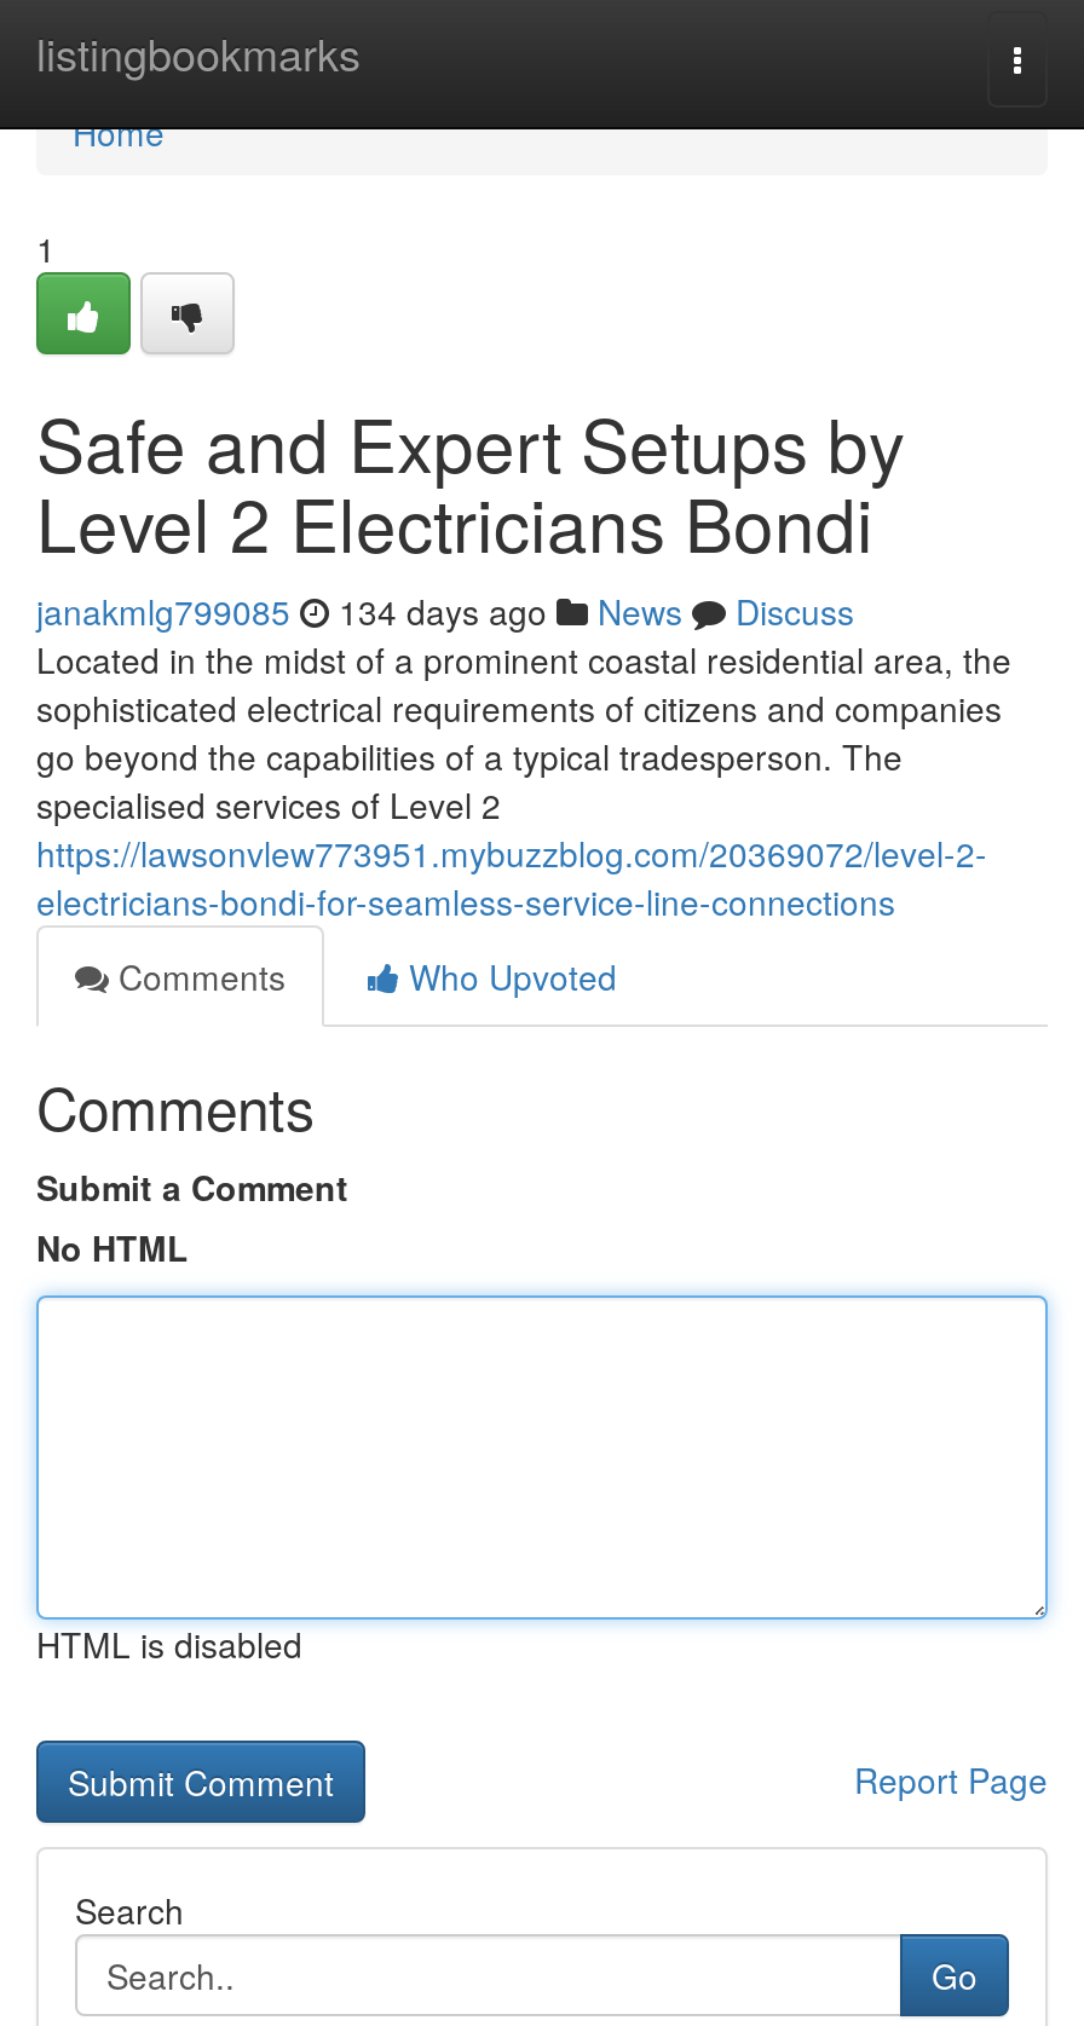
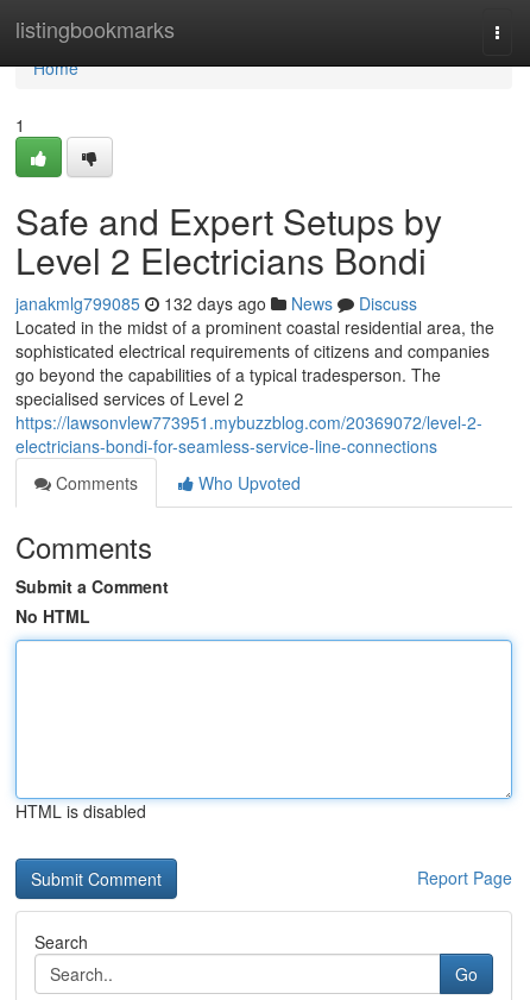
- janakmlg799085 134 days ago News Discuss
+ janakmlg799085 132 days ago News Discuss
